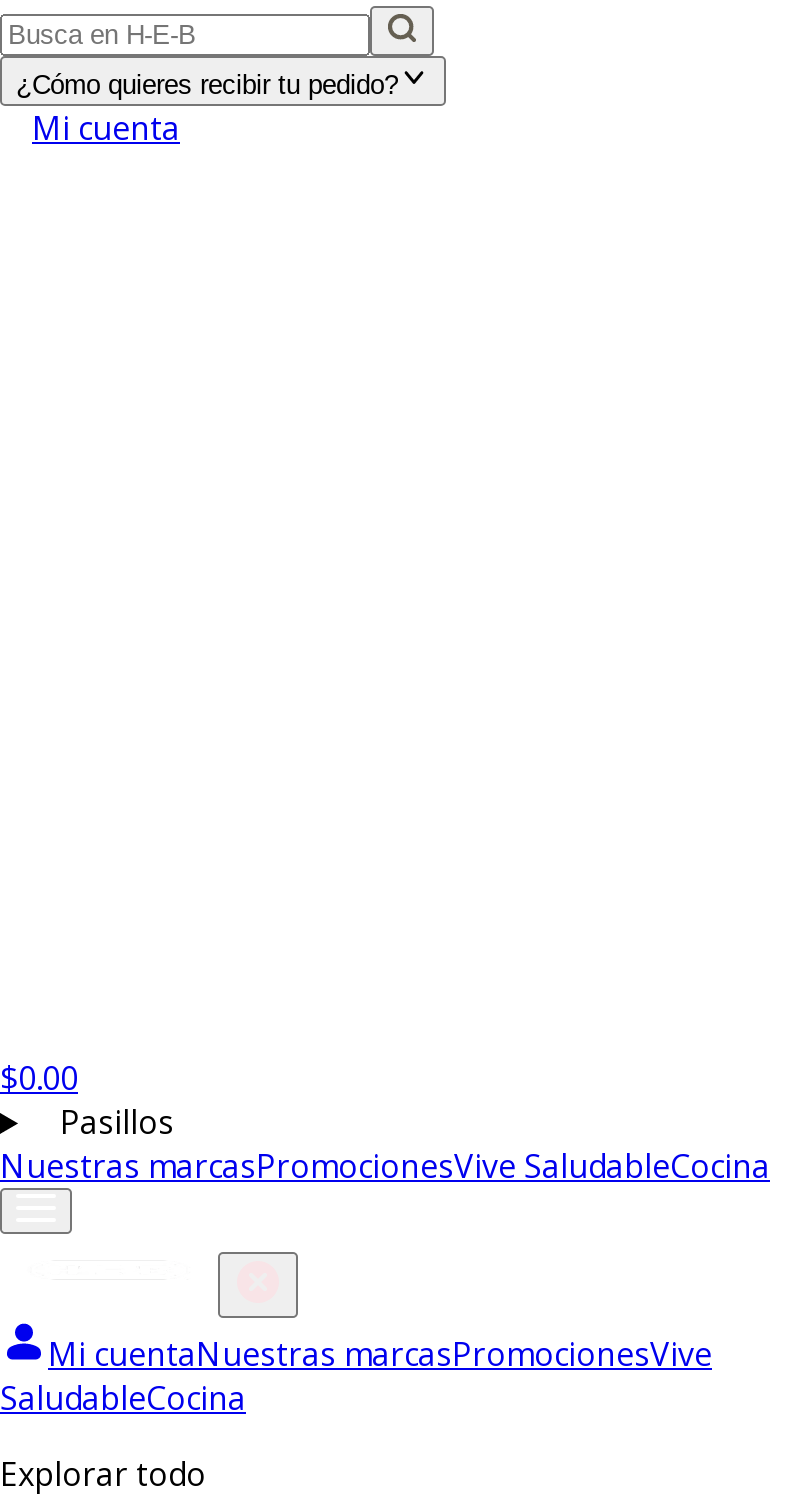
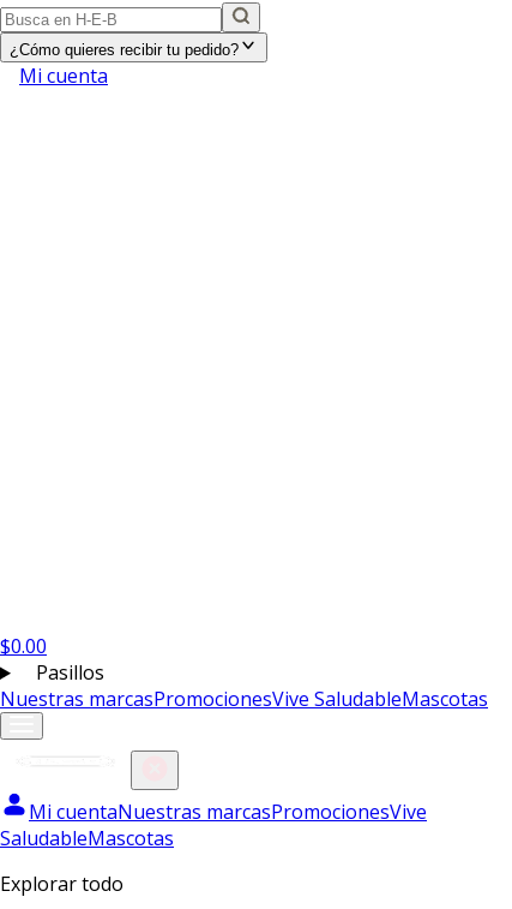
- Nuestras marcasPromocionesVive SaludableCocina
+ Nuestras marcasPromocionesVive SaludableMascotas

- SaludableCocina
+ SaludableMascotas
